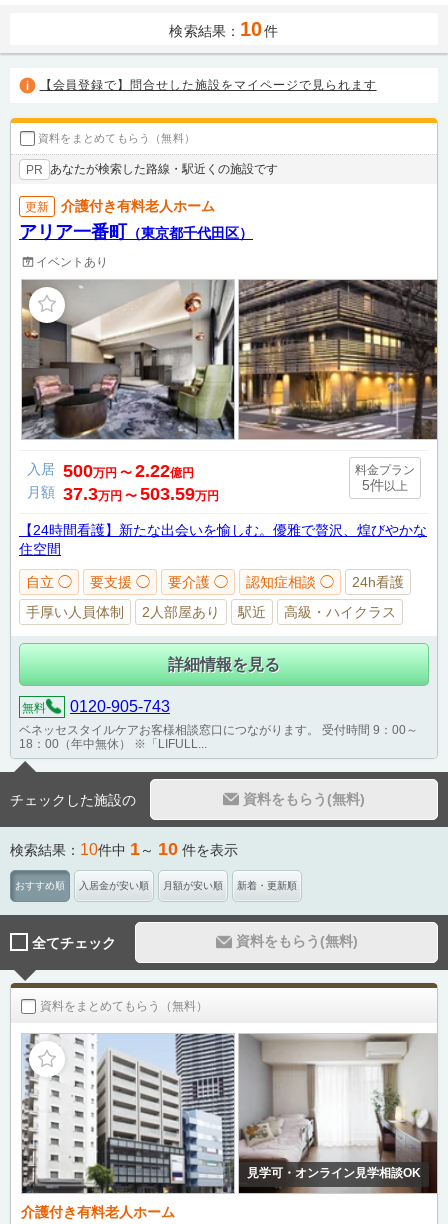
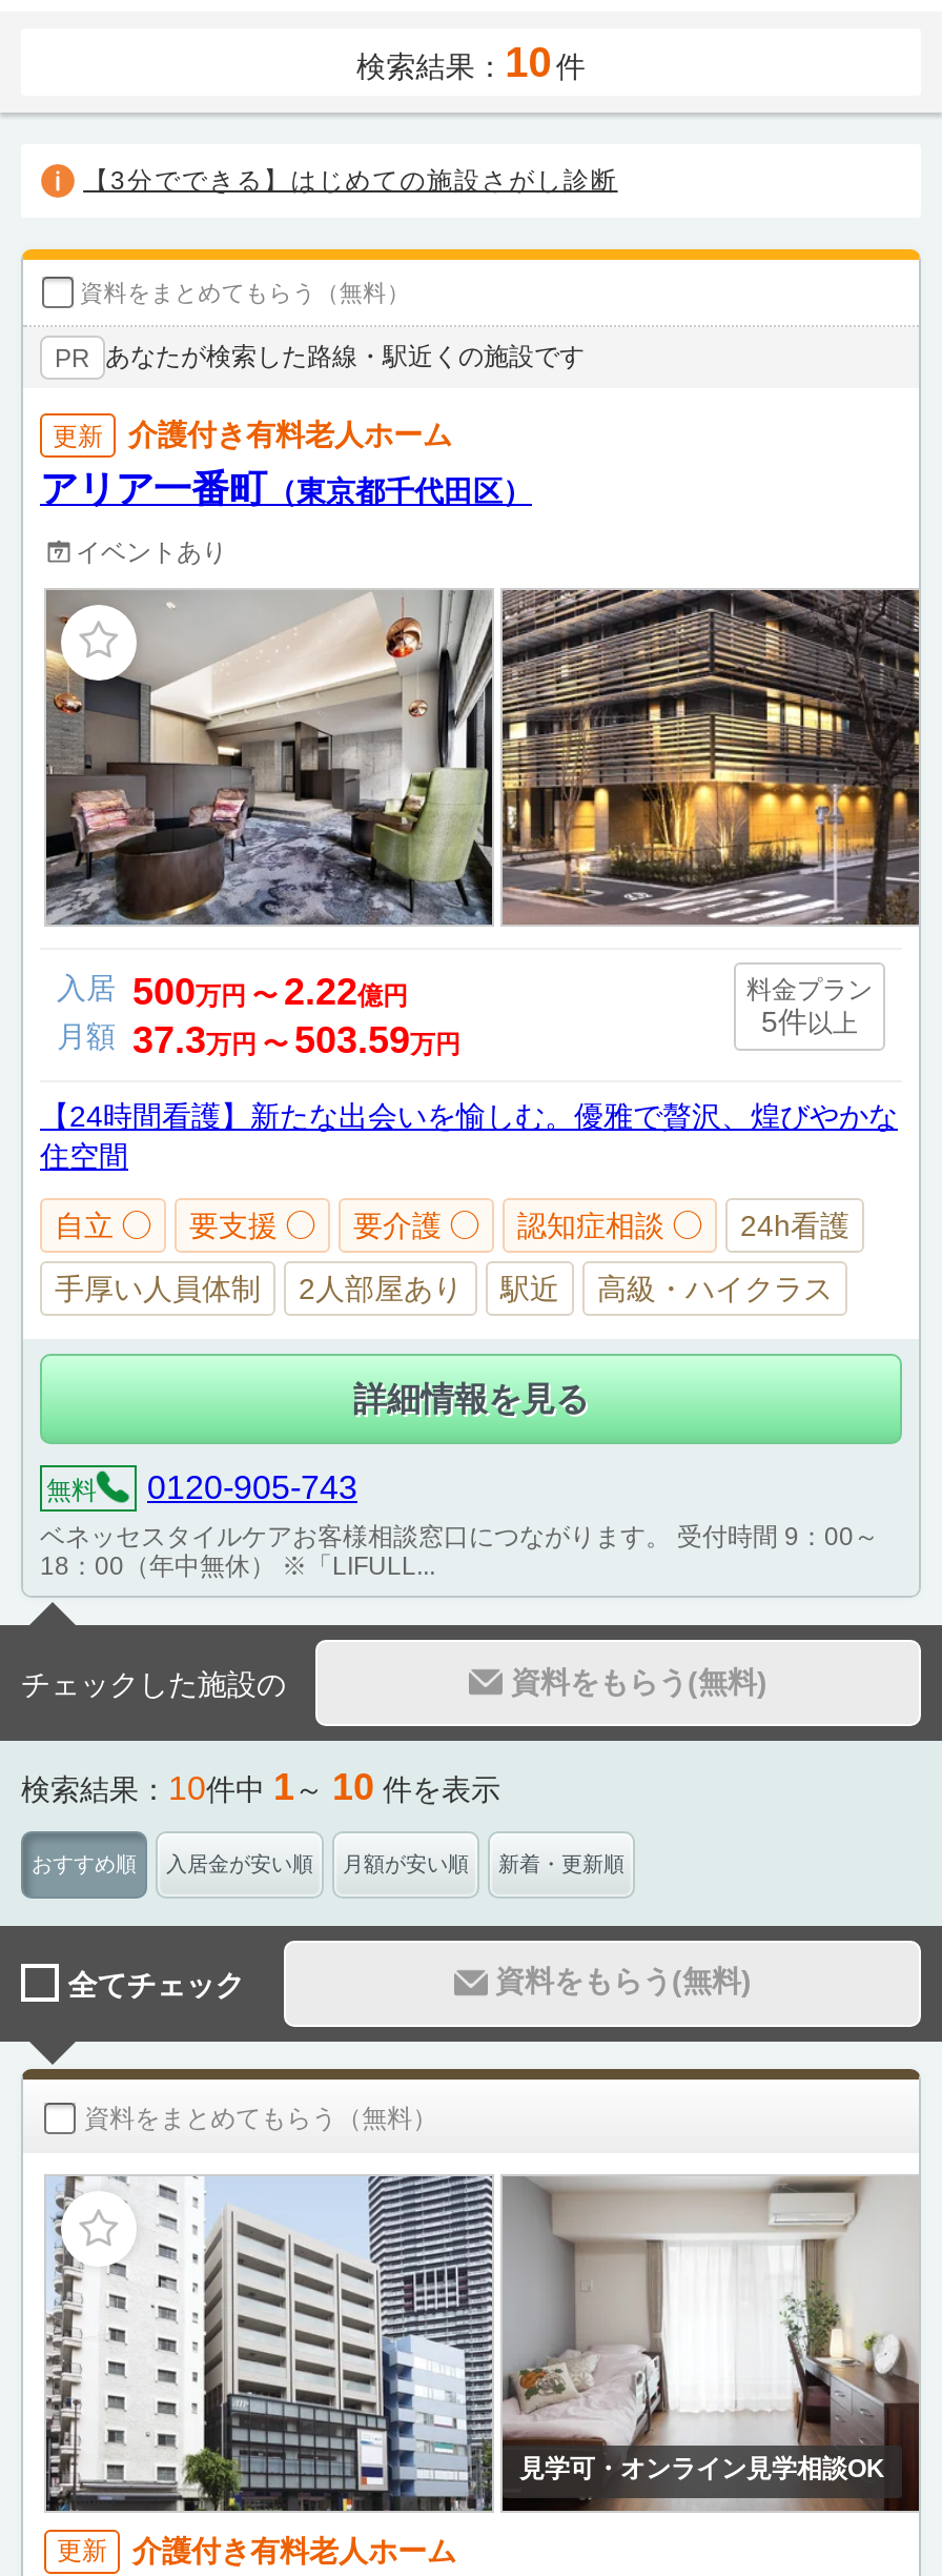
- 【会員登録で】問合せした施設をマイページで見られます
+ 【3分でできる】はじめての施設さがし診断

+ 更新
